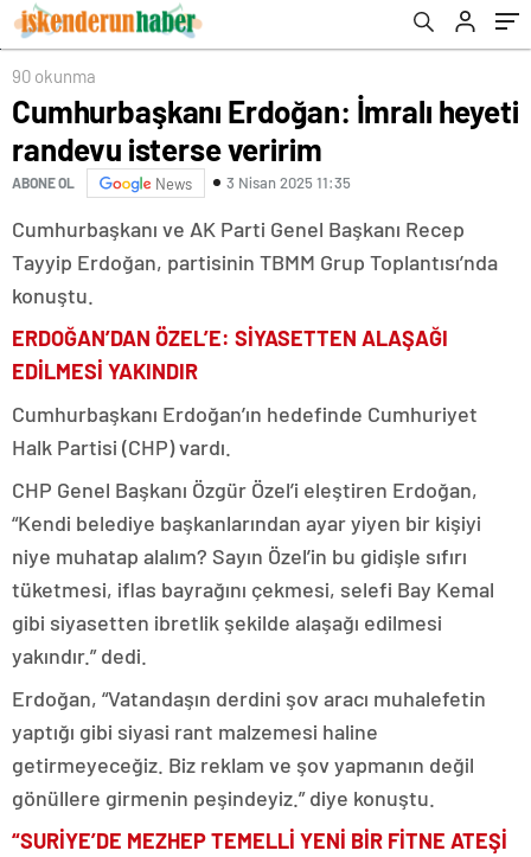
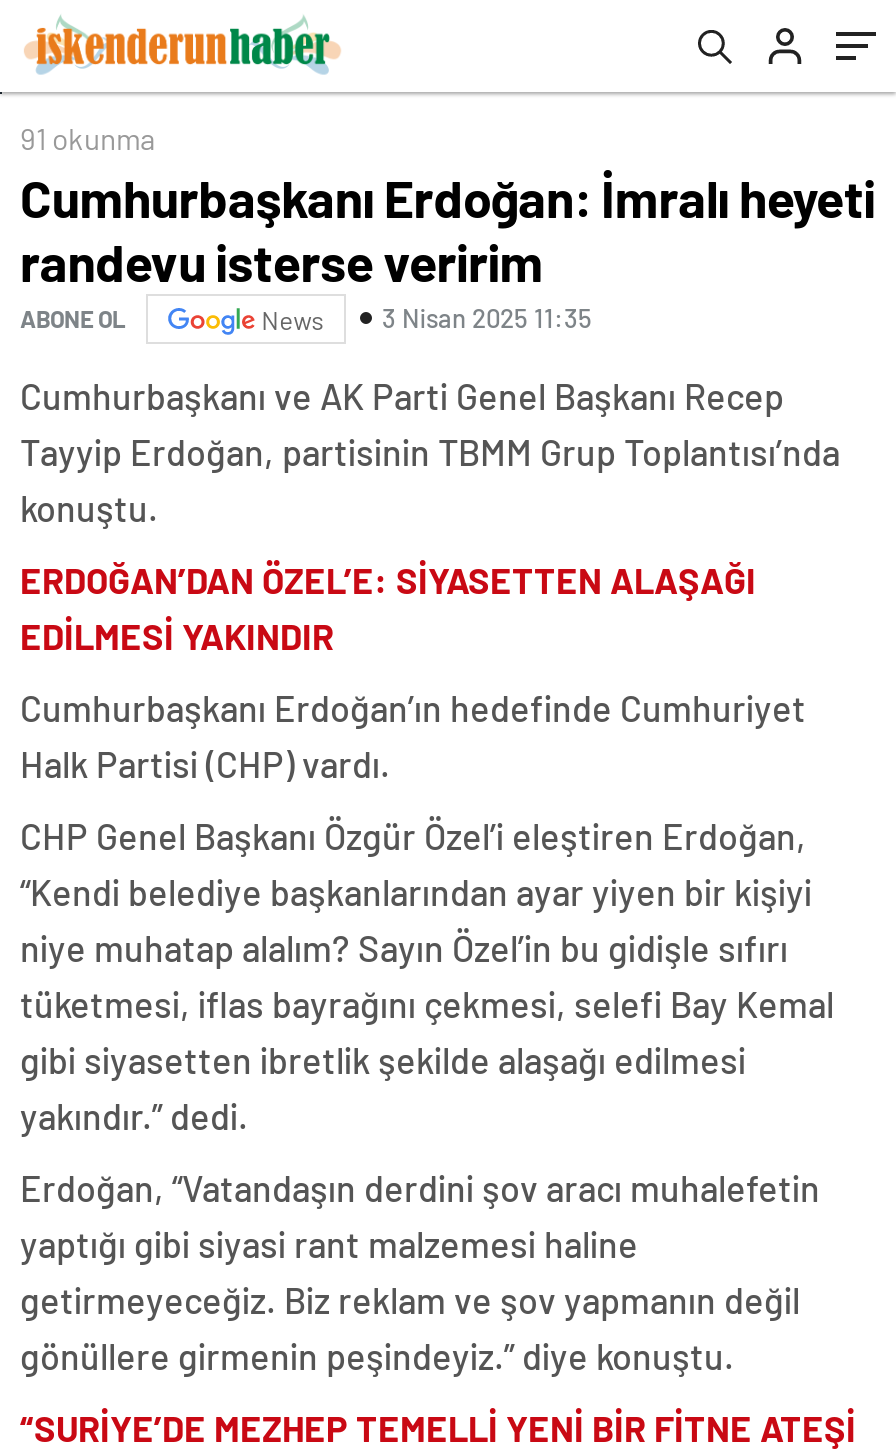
- 90 okunma
+ 91 okunma
